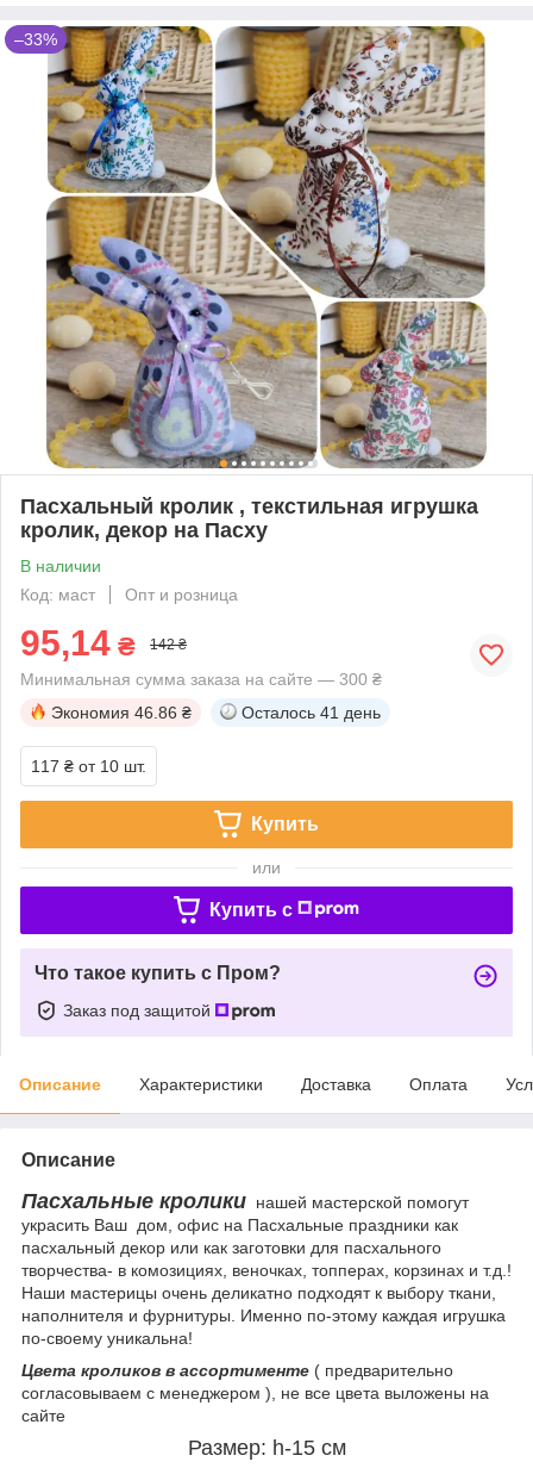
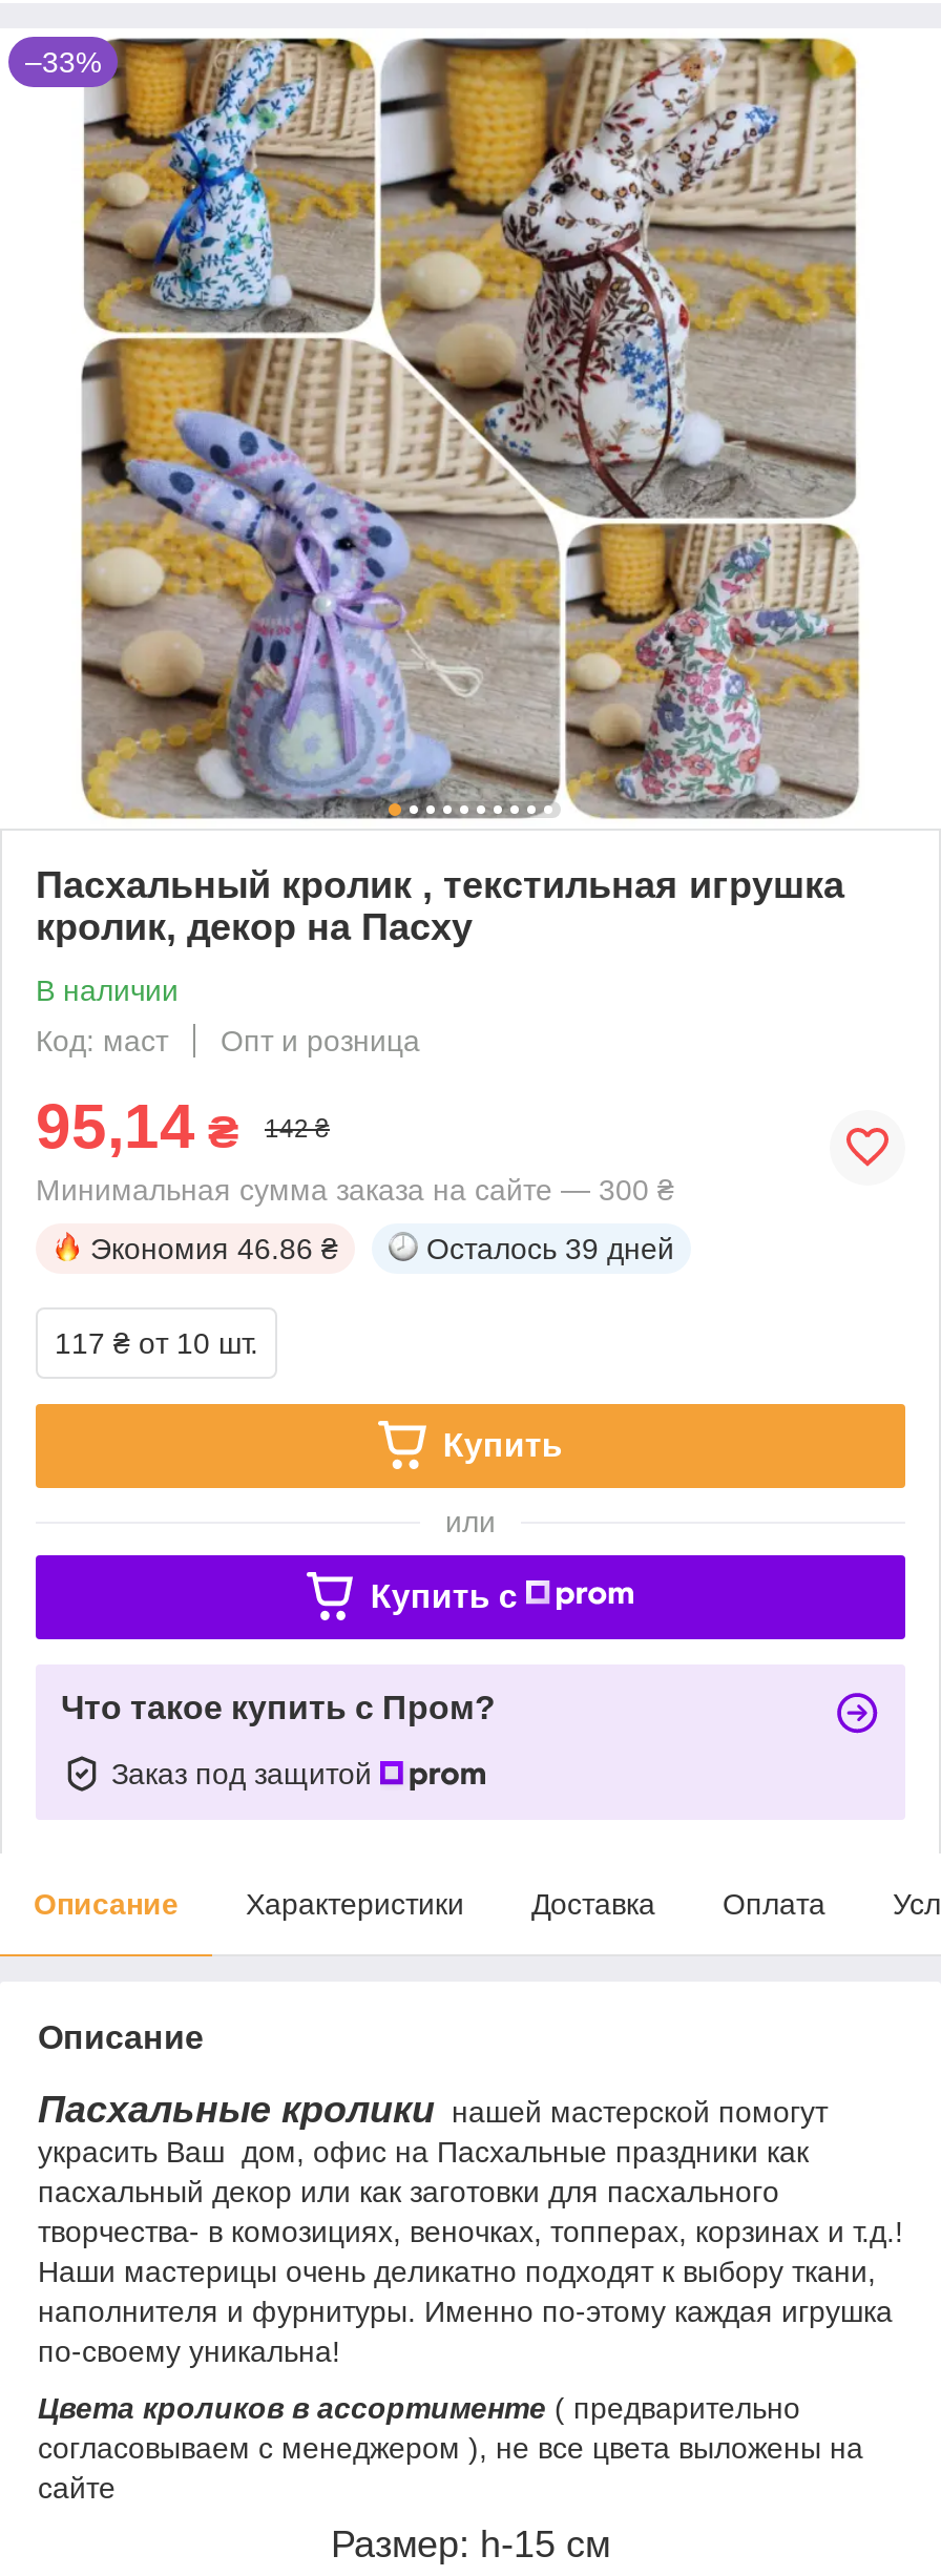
- Осталось 41 день
+ Осталось 39 дней
